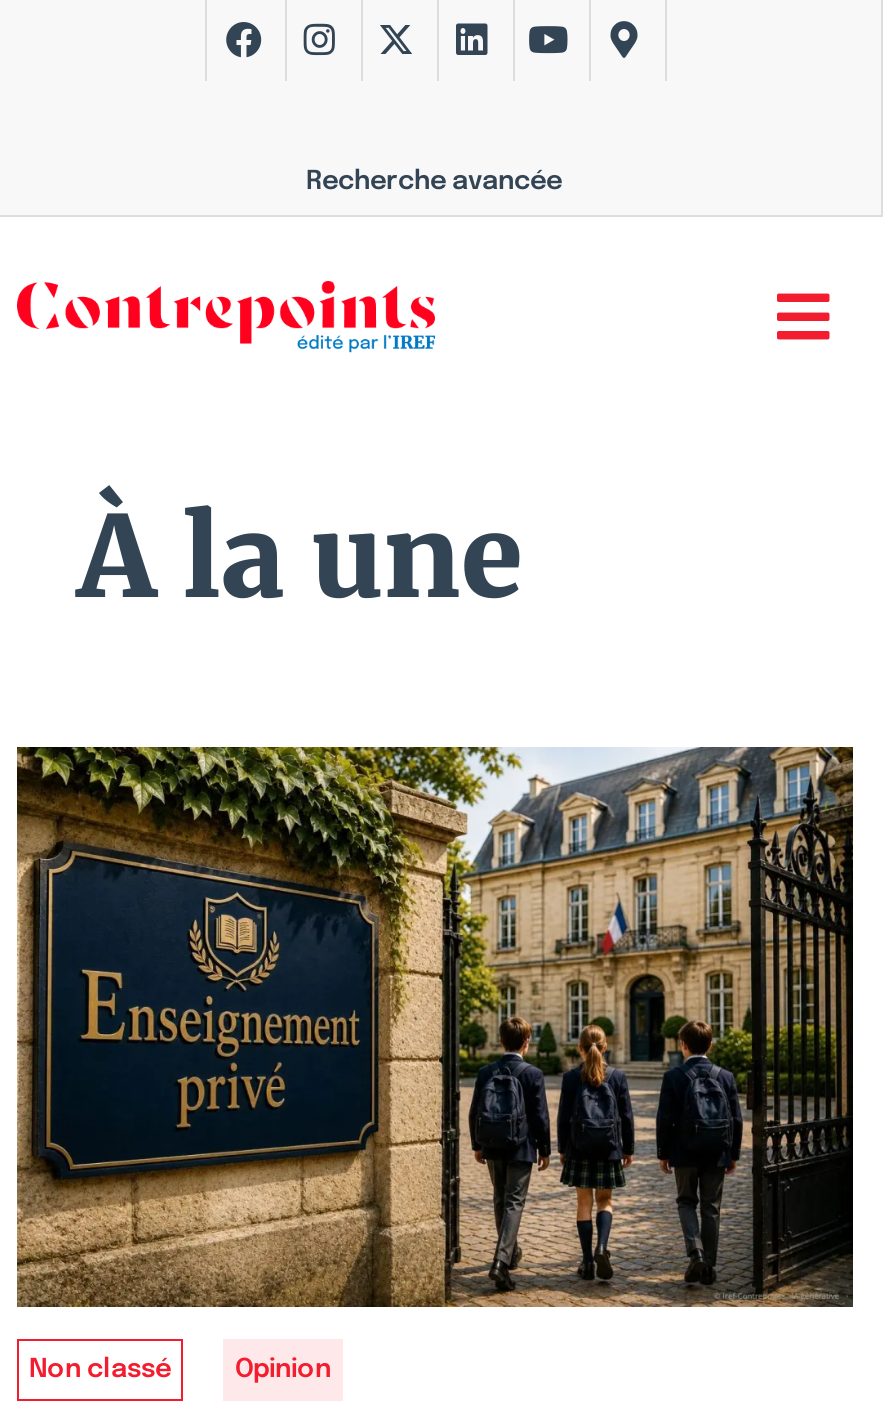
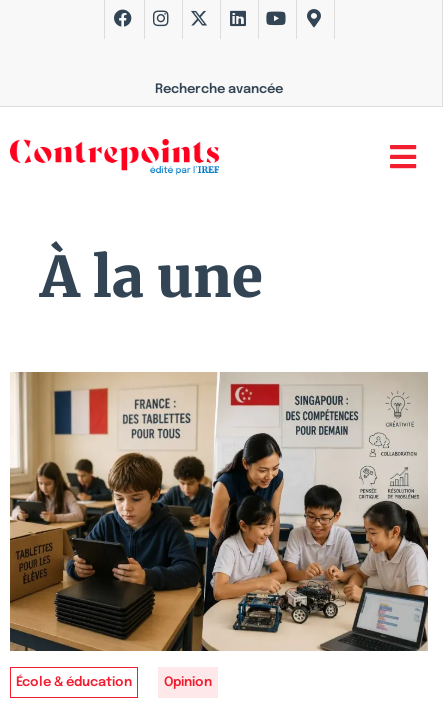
- [image]
- Non classé
+ [image]
+ École & éducation
